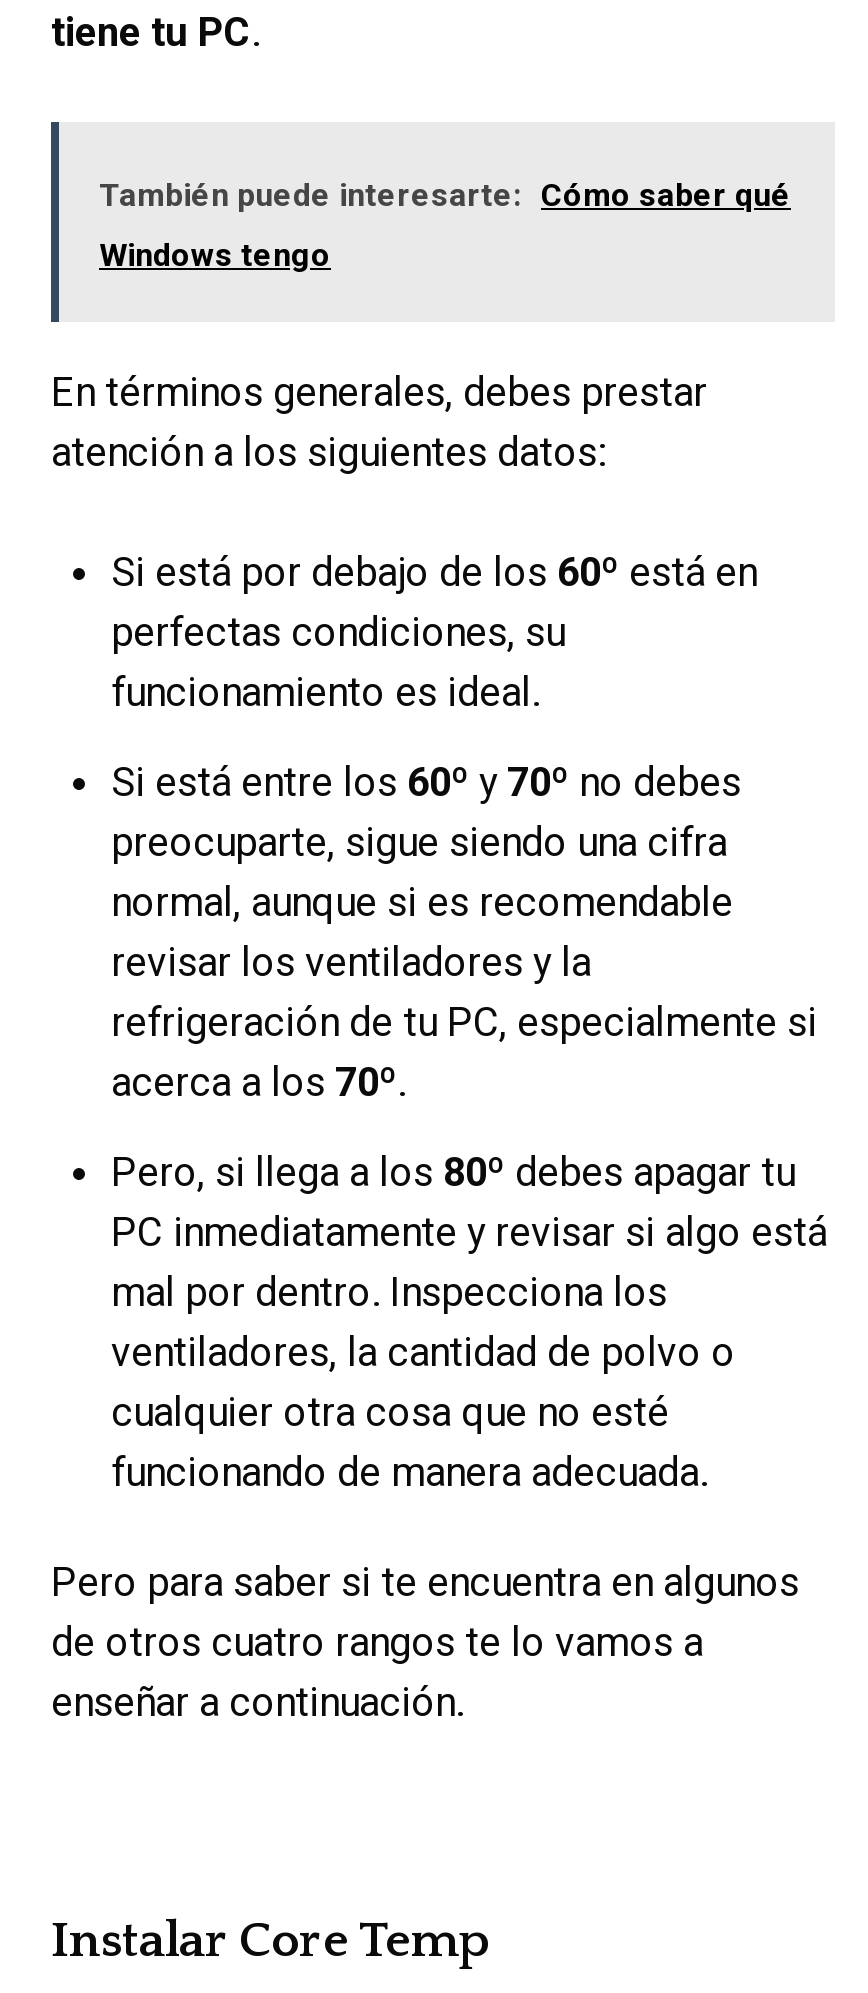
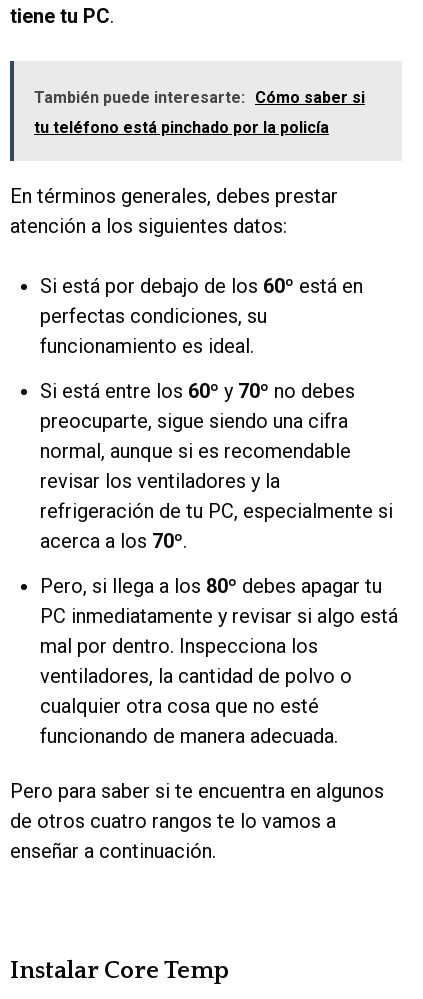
- También puede interesarte: Cómo saber qué
+ También puede interesarte: Cómo saber si

- Windows tengo
+ tu teléfono está pinchado por la policía
